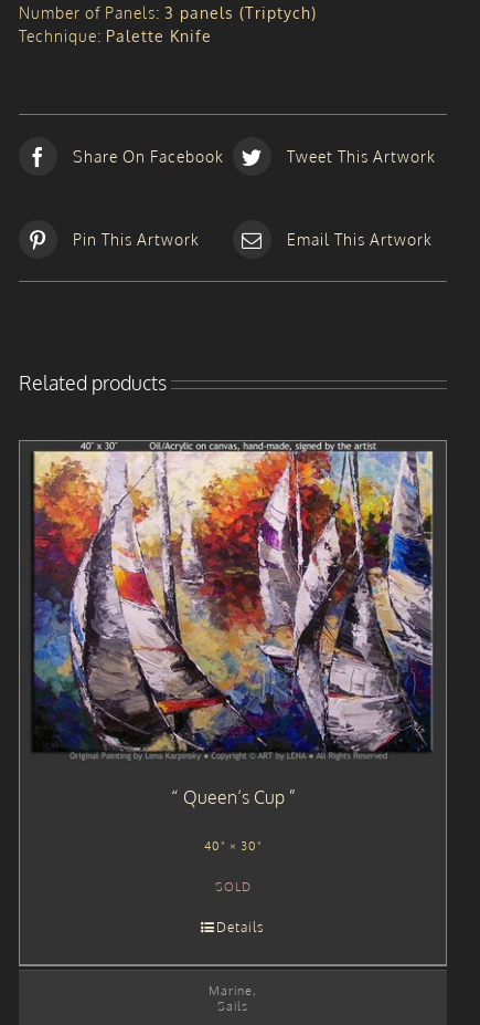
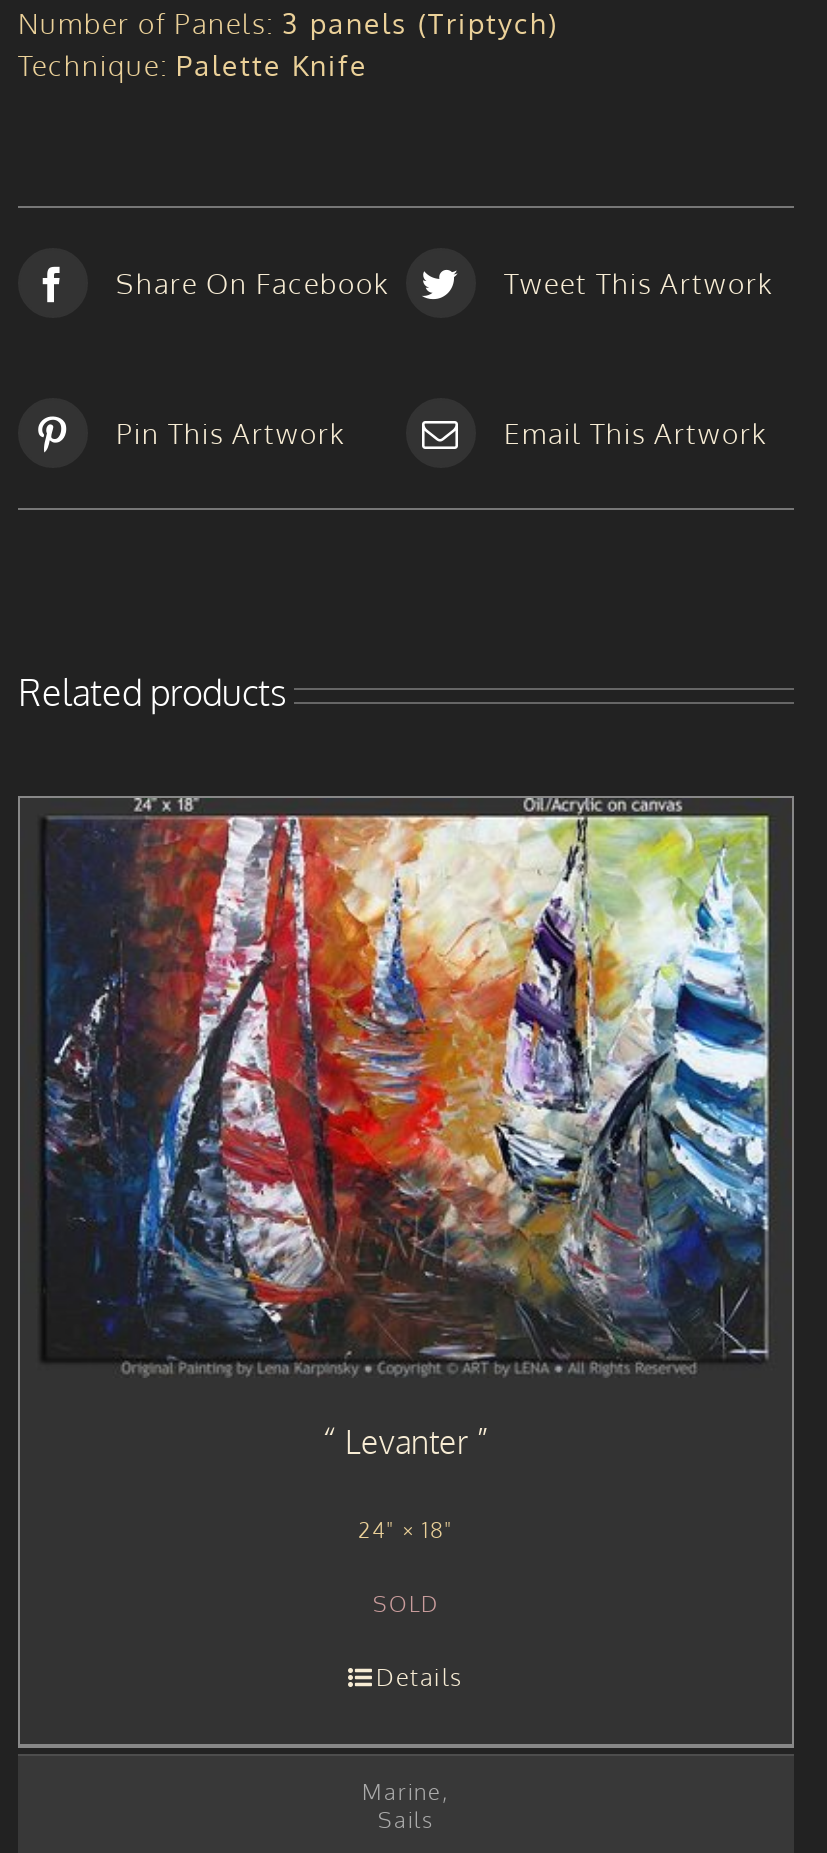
- [image]
- Queen’s Cup
+ [image]
+ Levanter

- 40" × 30"
+ 24" × 18"
